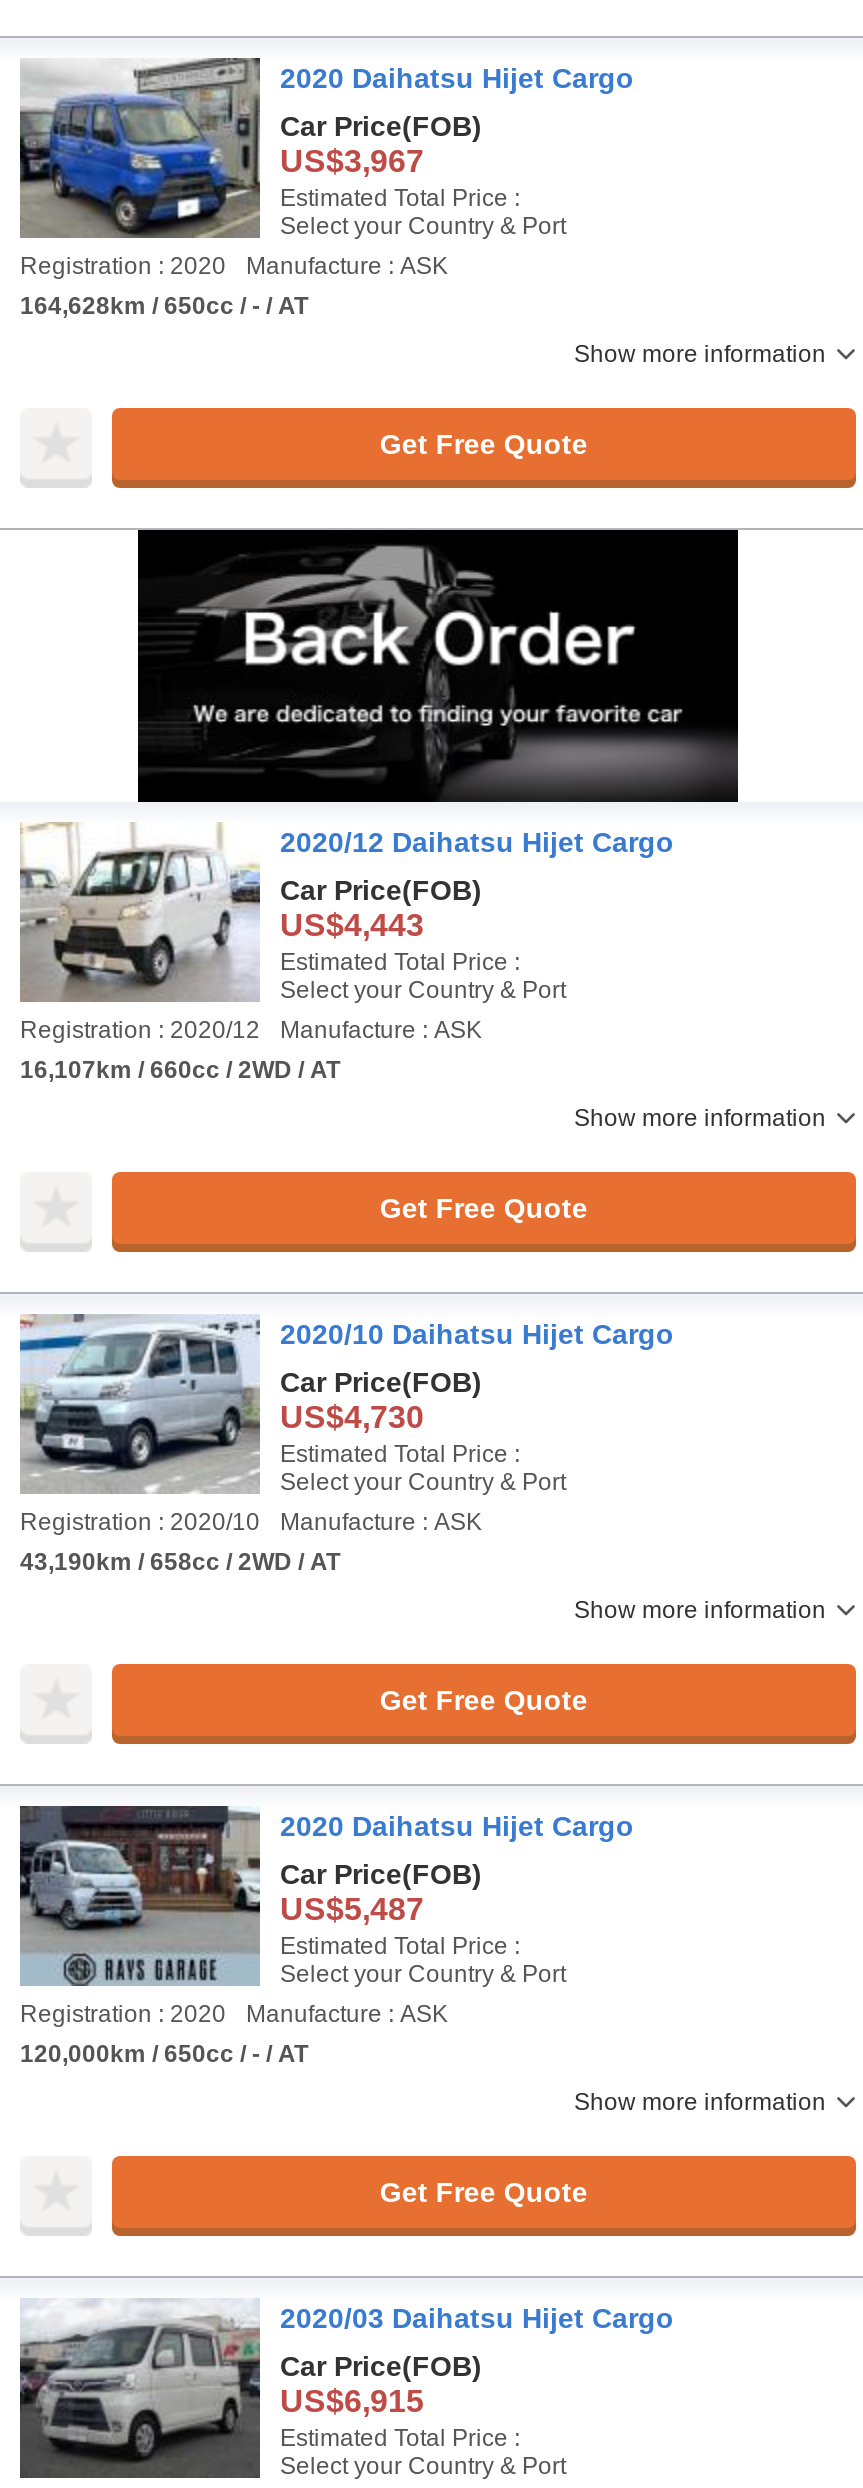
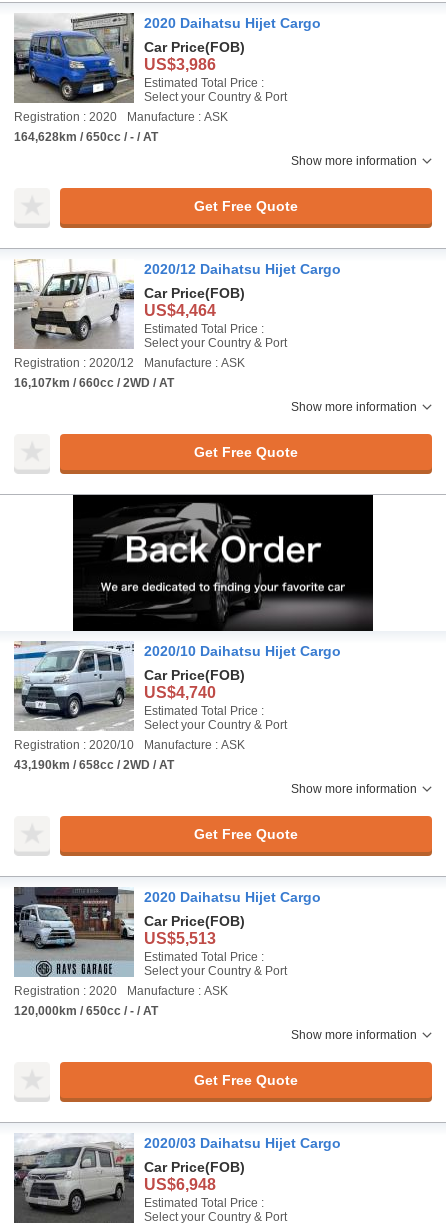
- US$3,967
+ US$3,986

moved down: [image]

moved up: [image] | Estimated Total Price : | Select your Country & Port | Registration : 2020/12 | Manufacture : ASK | 16,107km / 660cc / 2WD / AT | Show more information | Get Free Quote

moved up: 2020/12 Daihatsu Hijet Cargo | Car Price(FOB)

- US$4,443
+ US$4,464

- US$4,730
+ US$4,740

- US$5,487
+ US$5,513

- US$6,915
+ US$6,948
